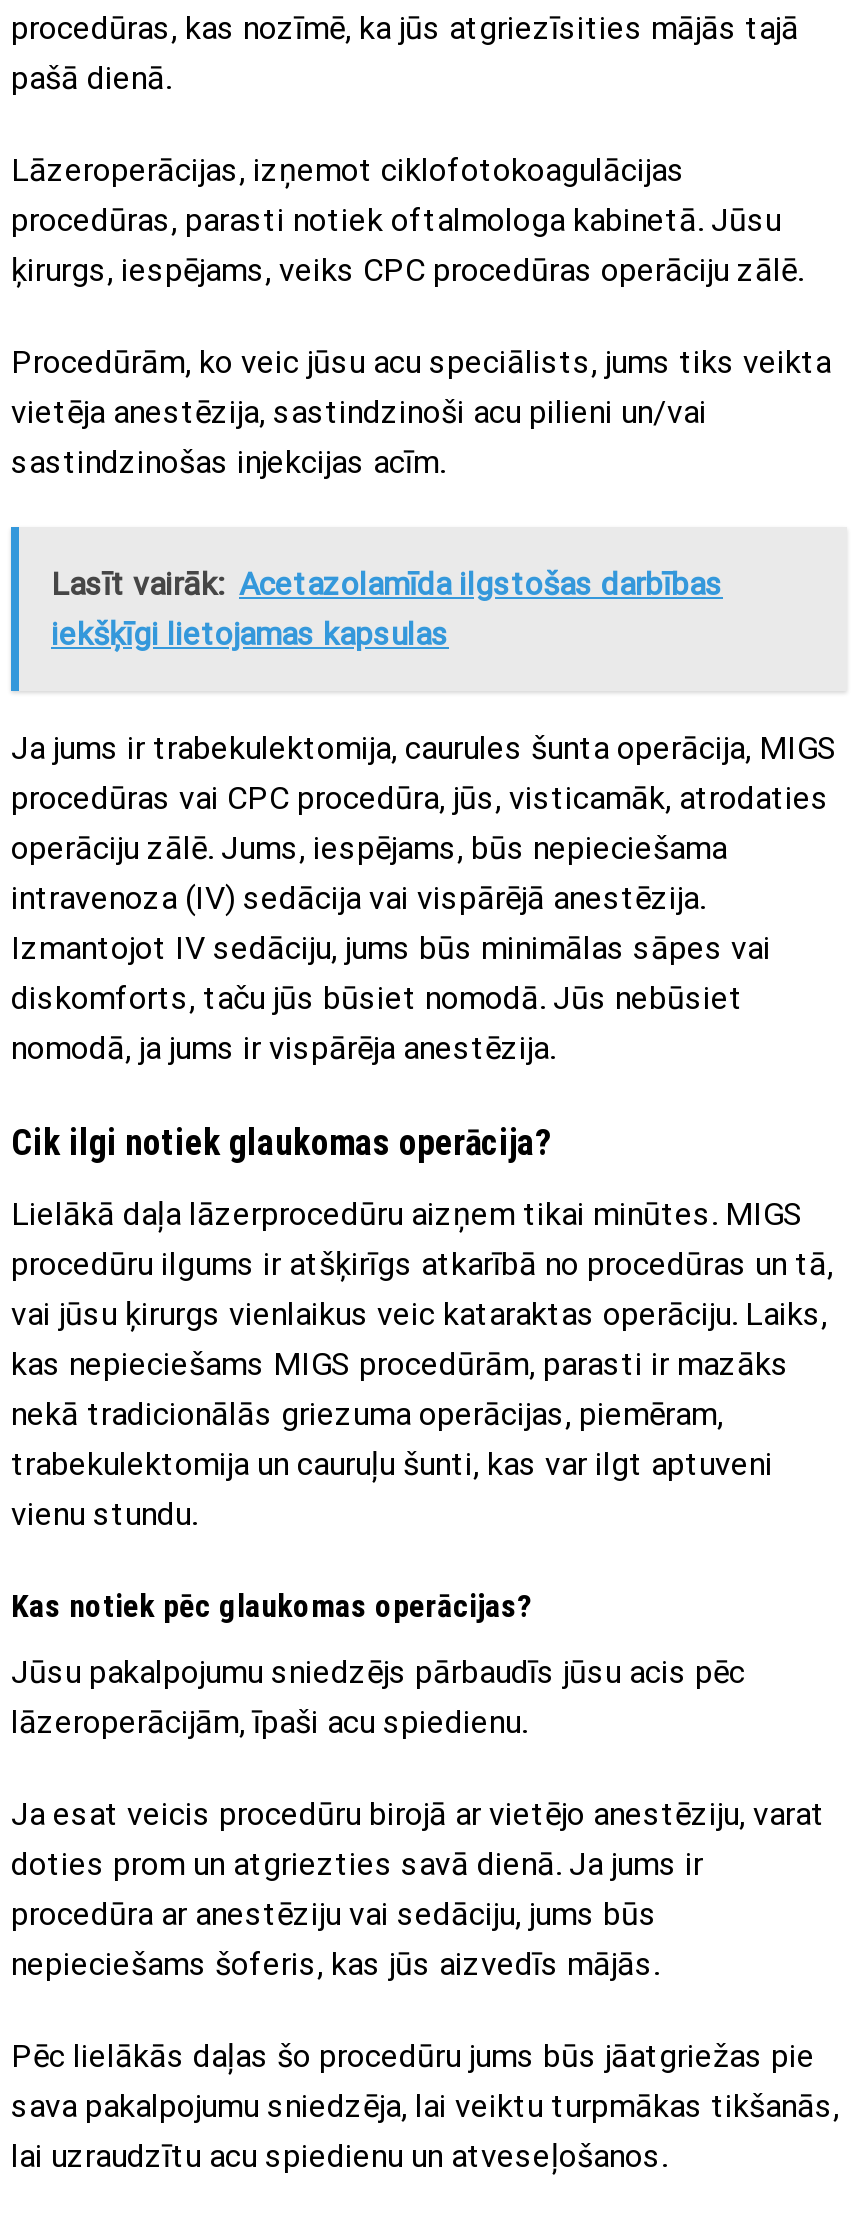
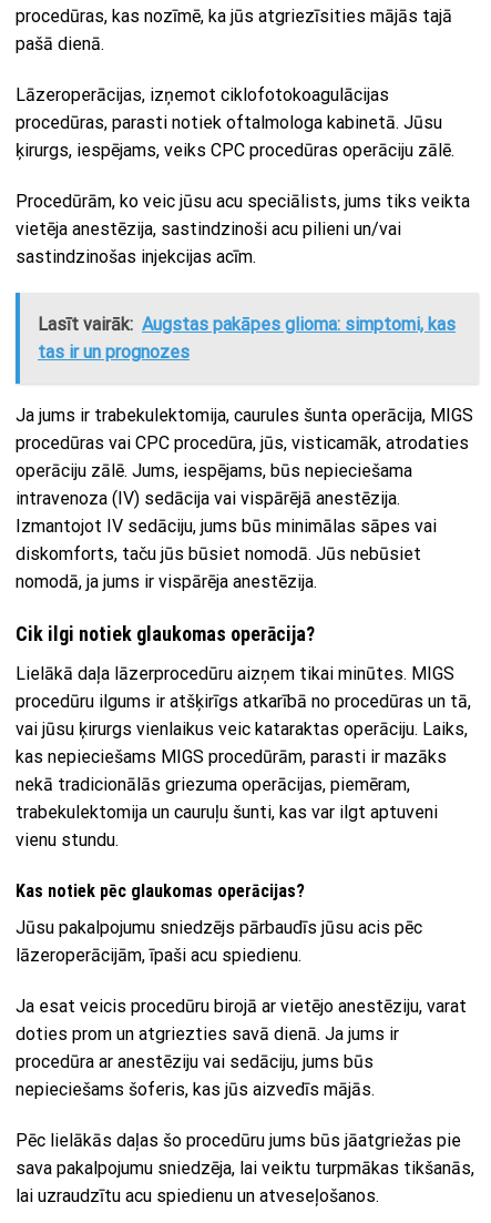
- Lasīt vairāk: Acetazolamīda ilgstošas darbības
- iekšķīgi lietojamas kapsulas
+ Lasīt vairāk: Augstas pakāpes glioma: simptomi, kas
+ tas ir un prognozes
